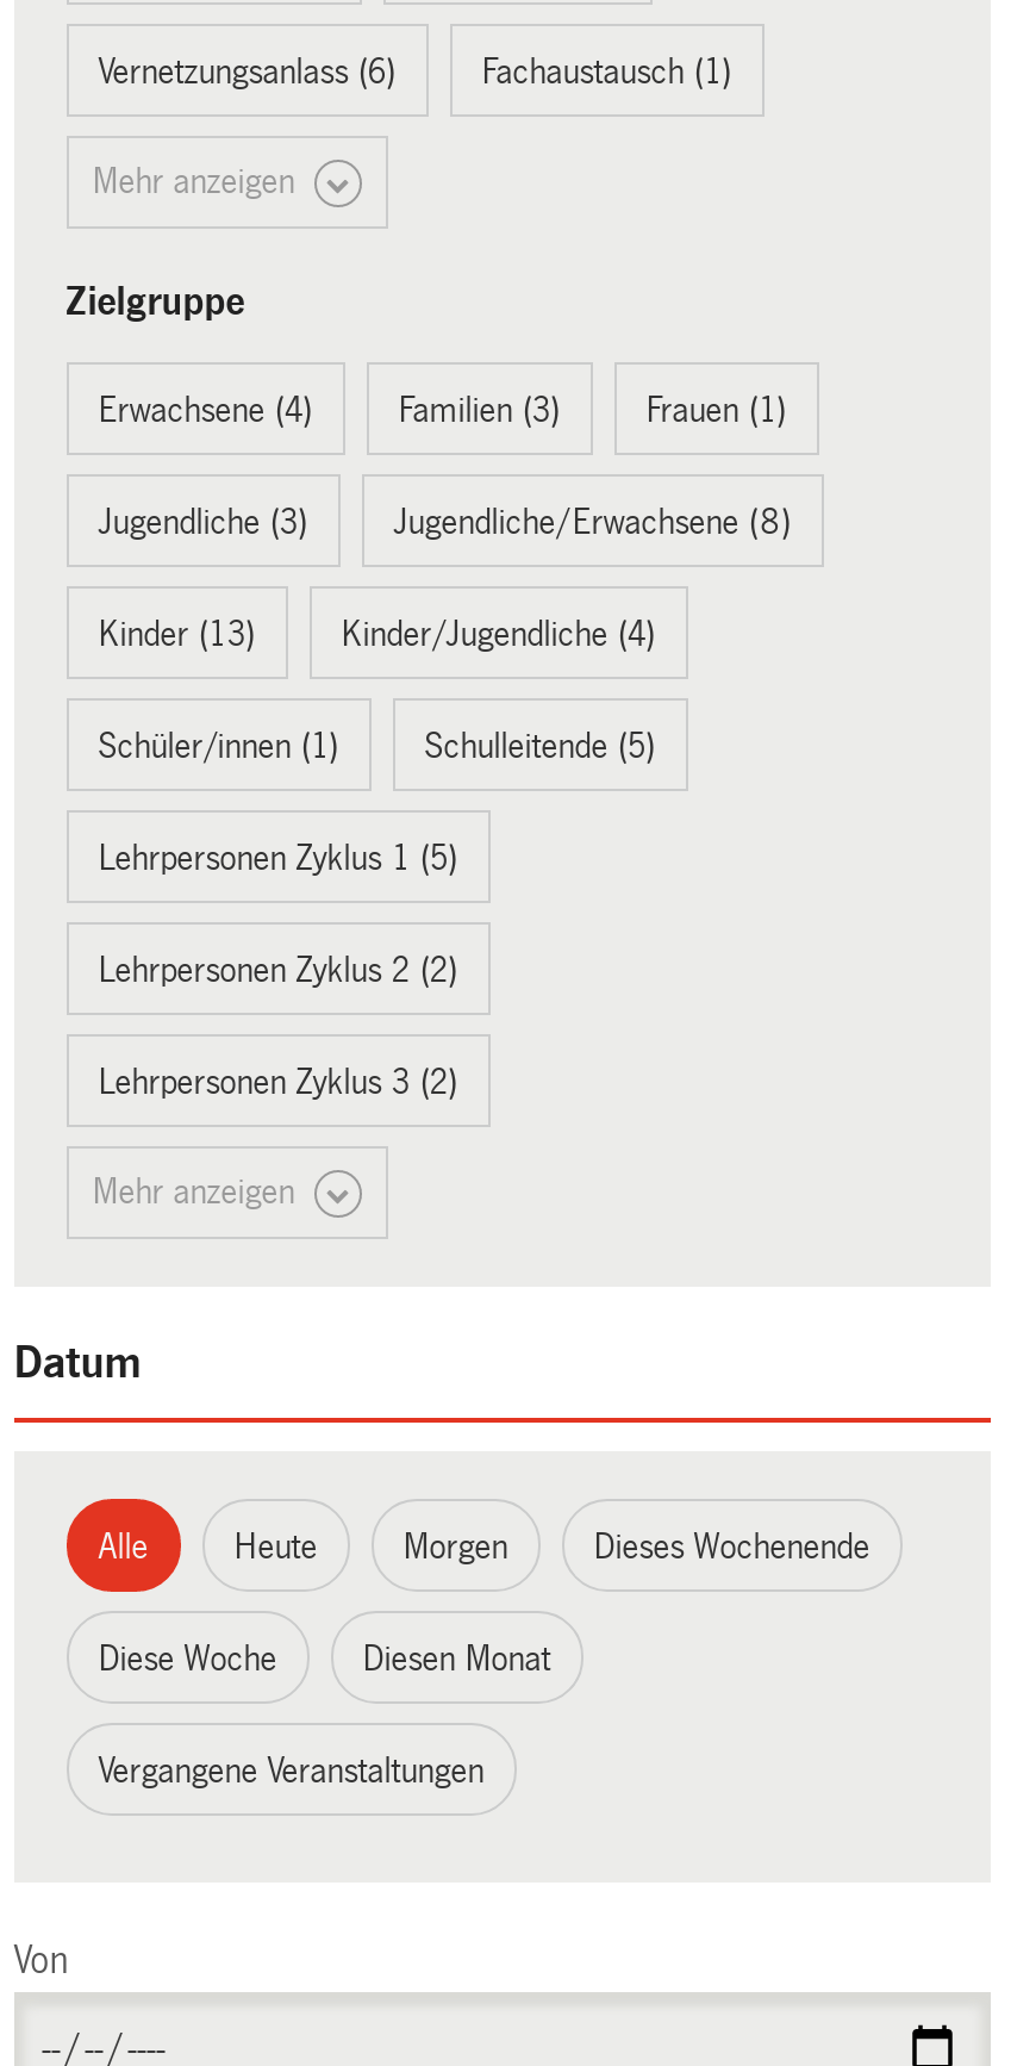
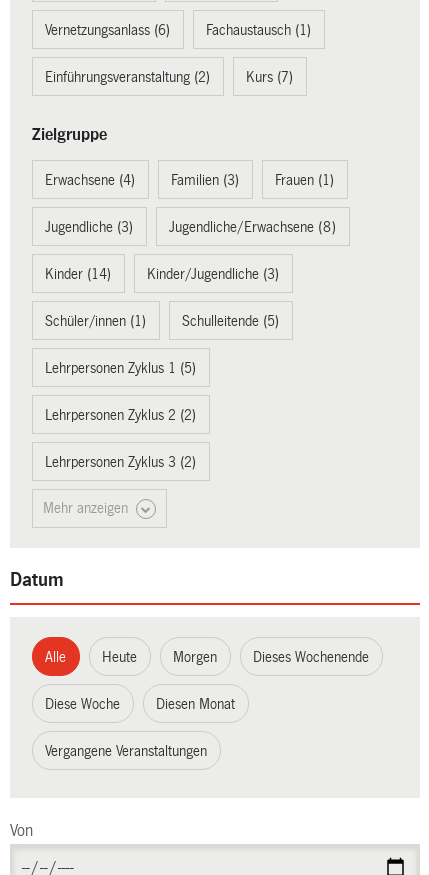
- Mehr anzeigen
+ Einführungsveranstaltung (2)
+ Kurs (7)

- Kinder (13)
+ Kinder (14)

- Kinder/Jugendliche (4)
+ Kinder/Jugendliche (3)
